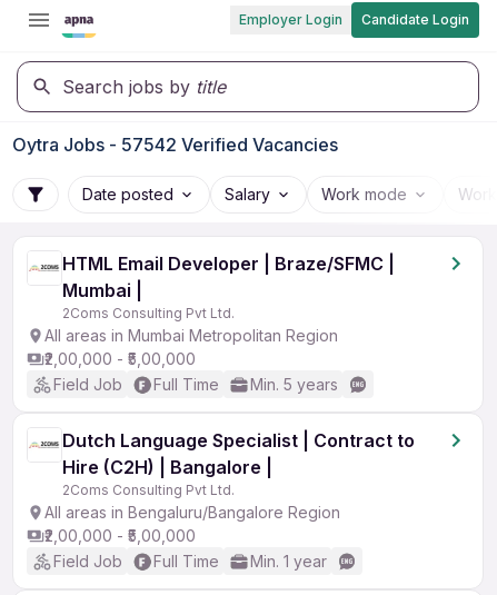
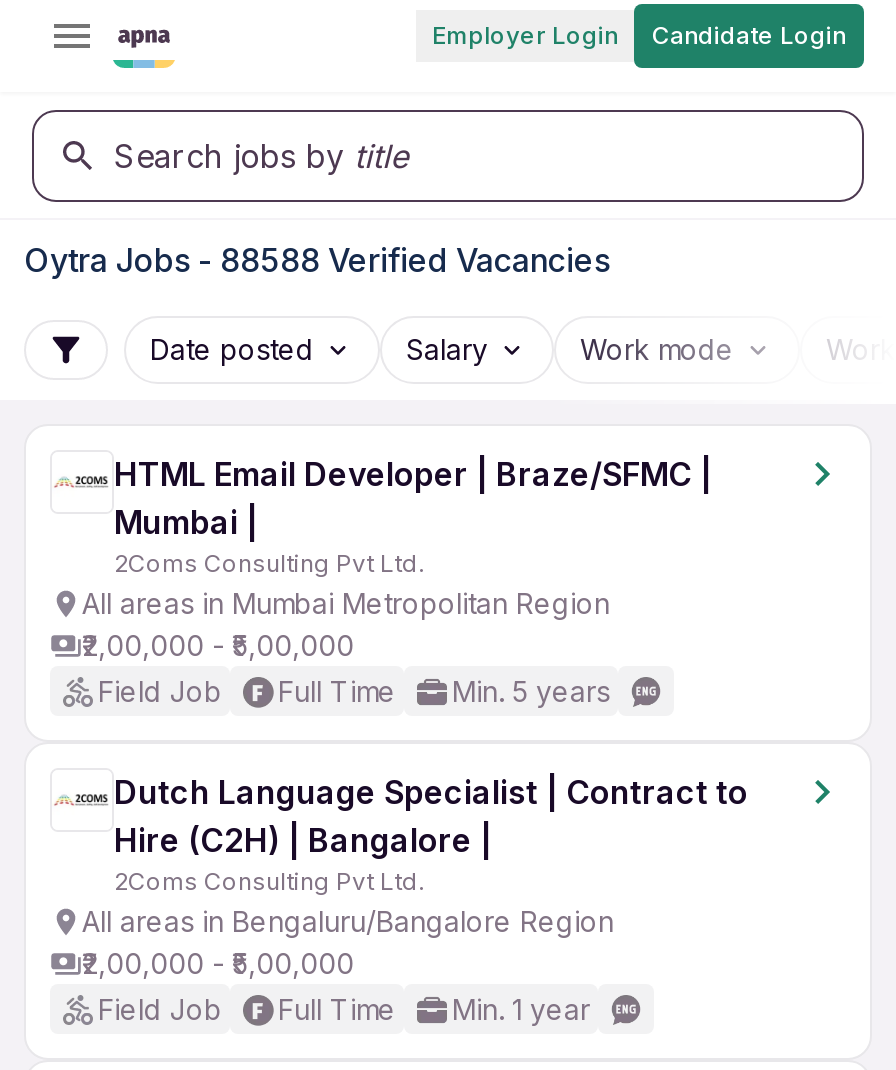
- Oytra Jobs - 57542 Verified Vacancies
+ Oytra Jobs - 88588 Verified Vacancies
